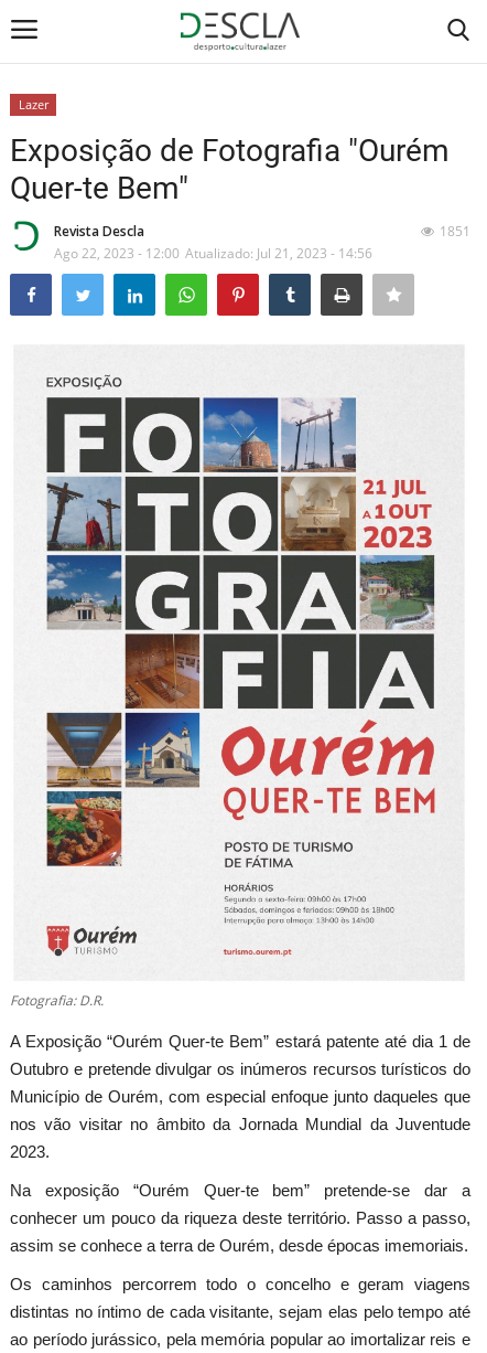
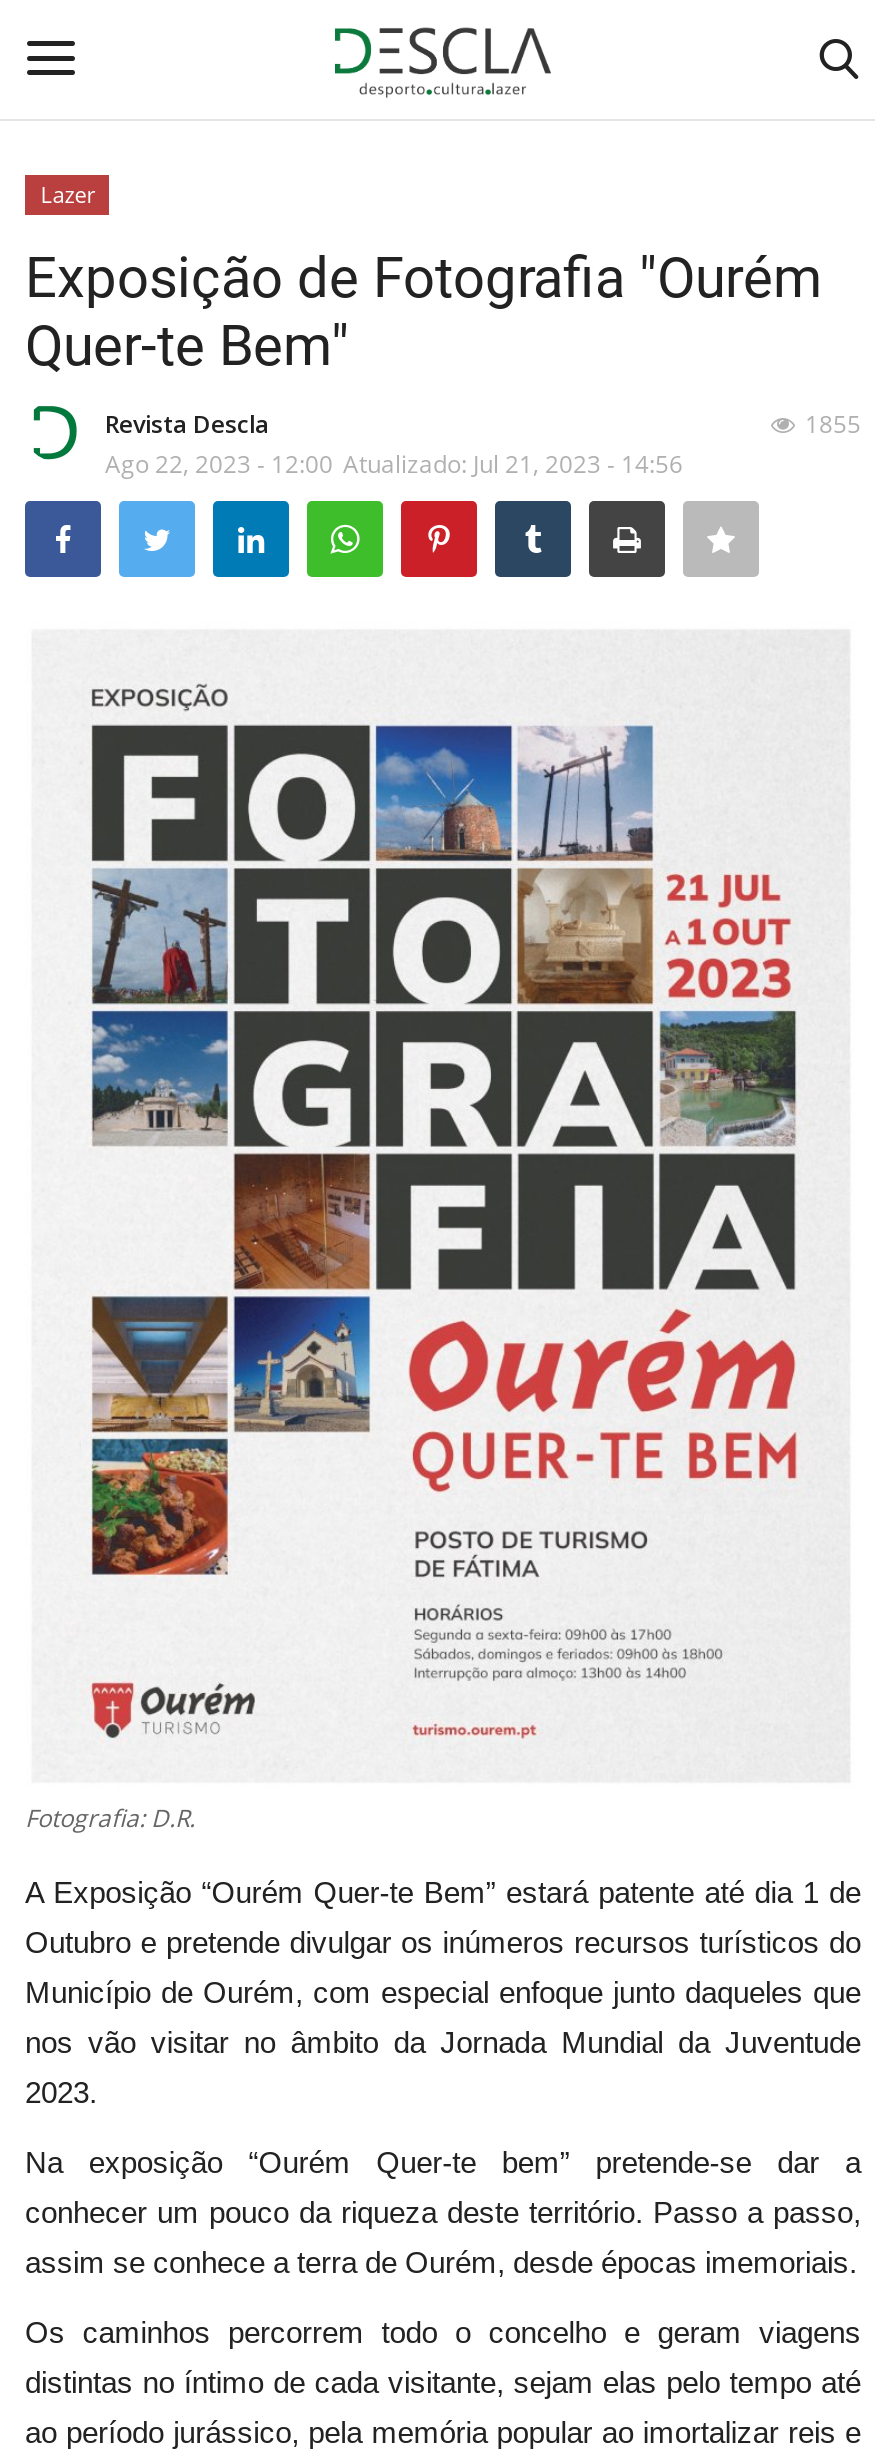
- 1851
+ 1855
